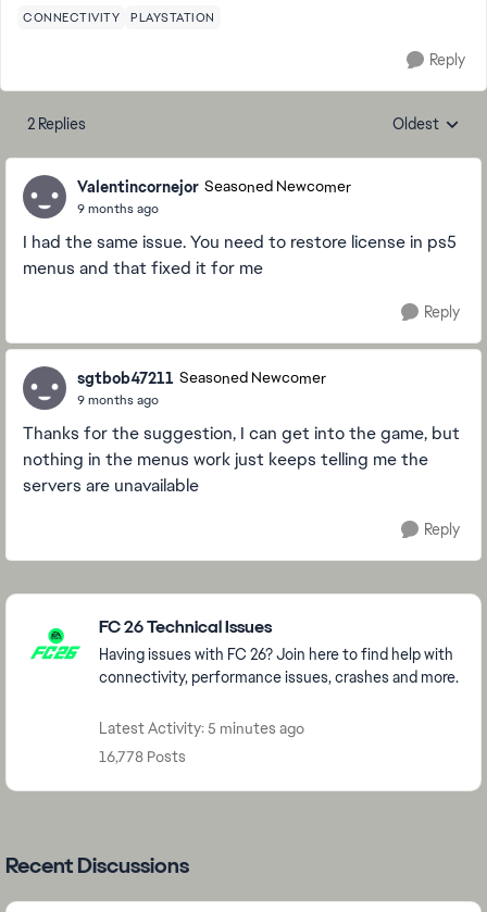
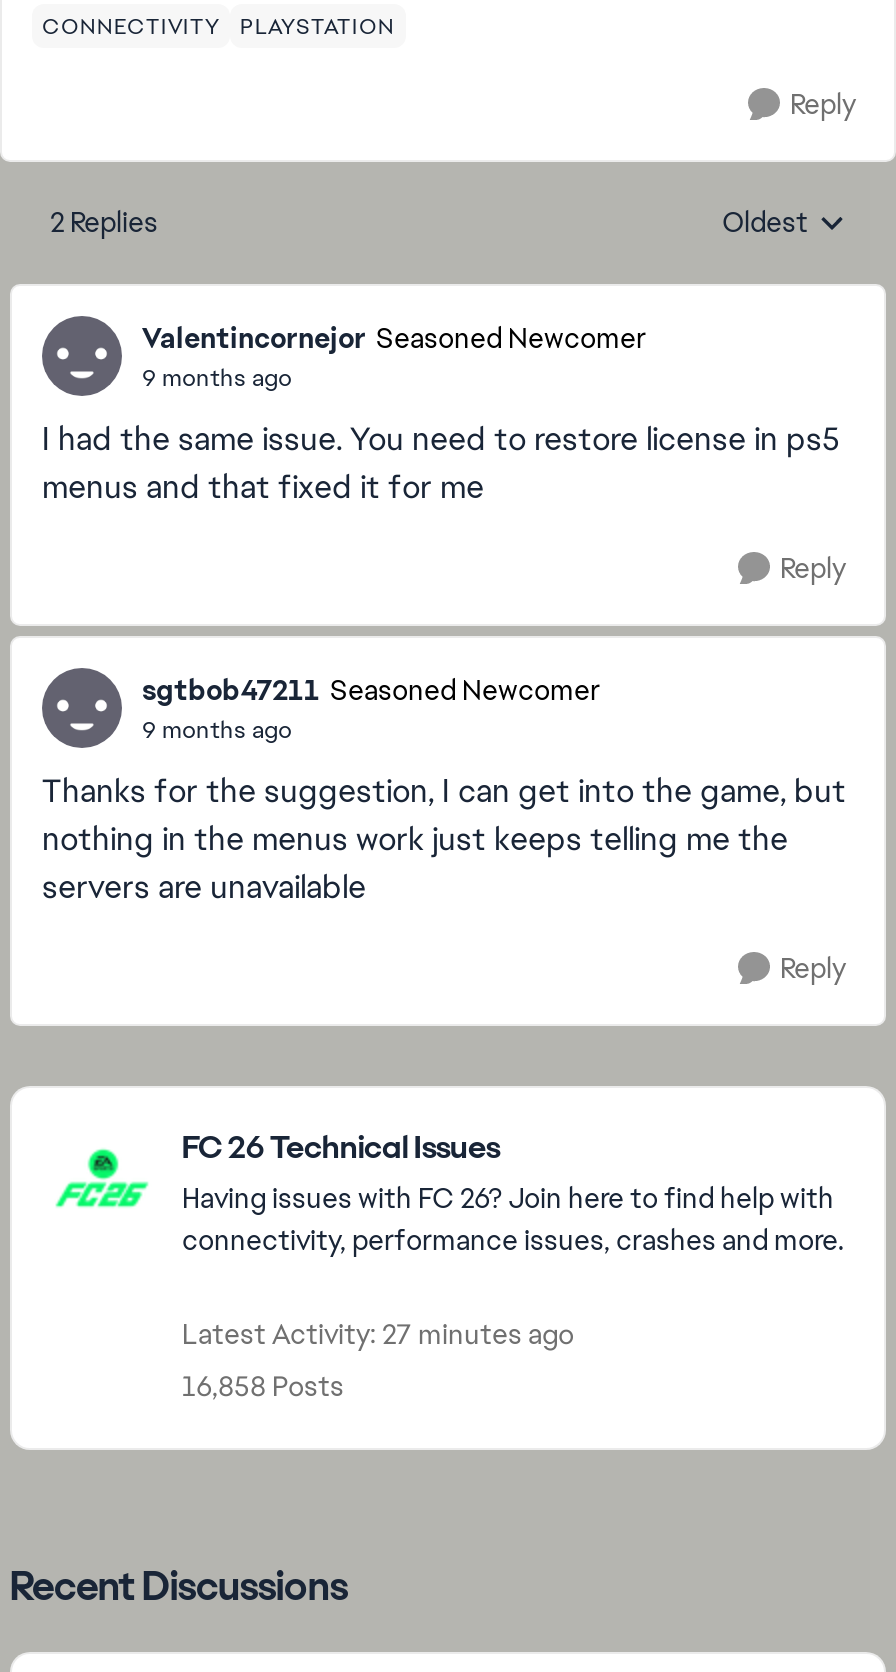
- Latest Activity: 5 minutes ago
+ Latest Activity: 27 minutes ago

- 16,778 Posts
+ 16,858 Posts
